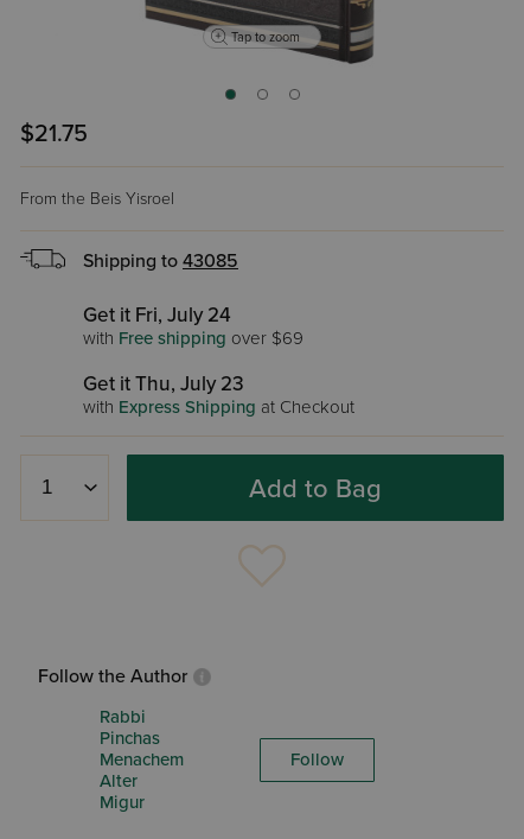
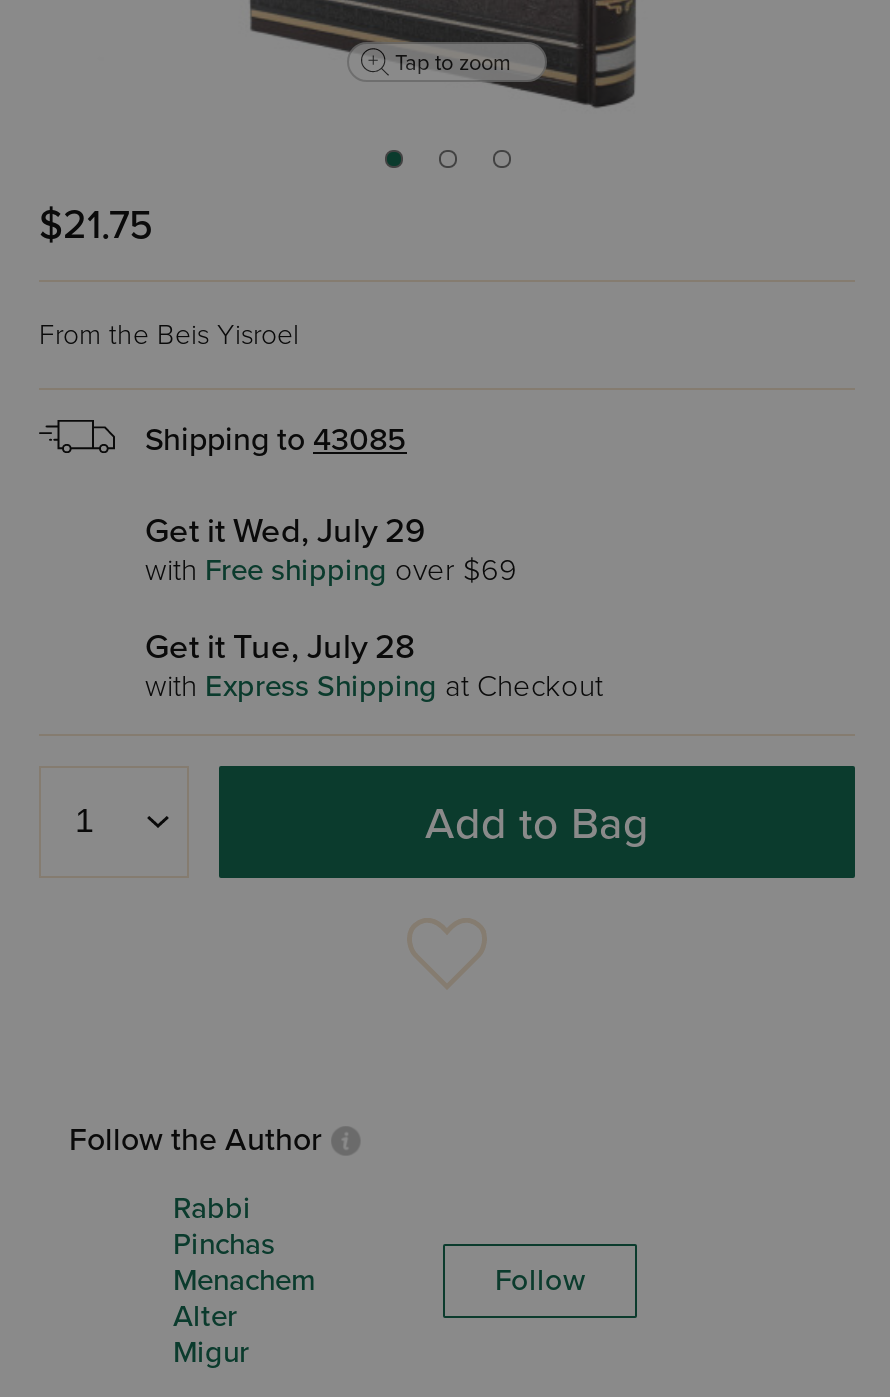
- Get it Fri, July 24
+ Get it Wed, July 29

- Get it Thu, July 23
+ Get it Tue, July 28
